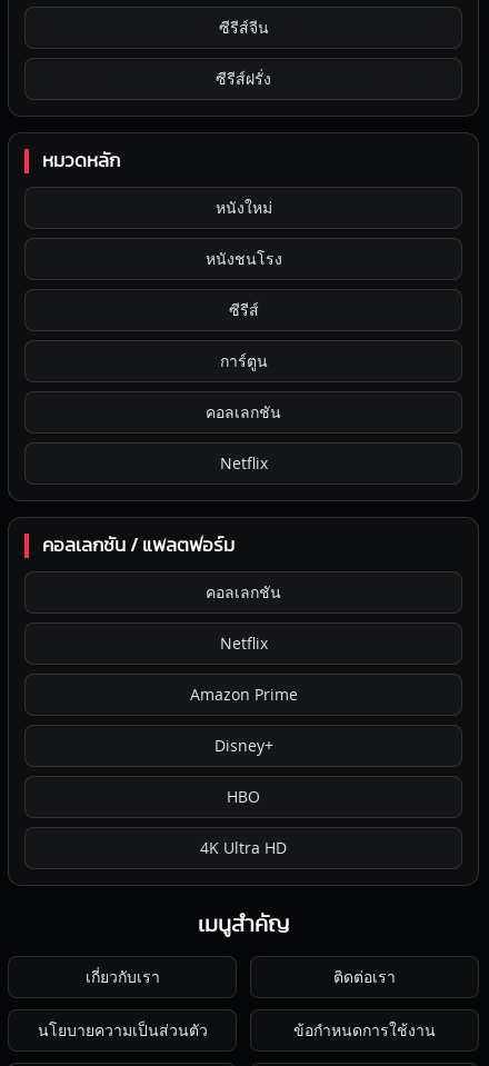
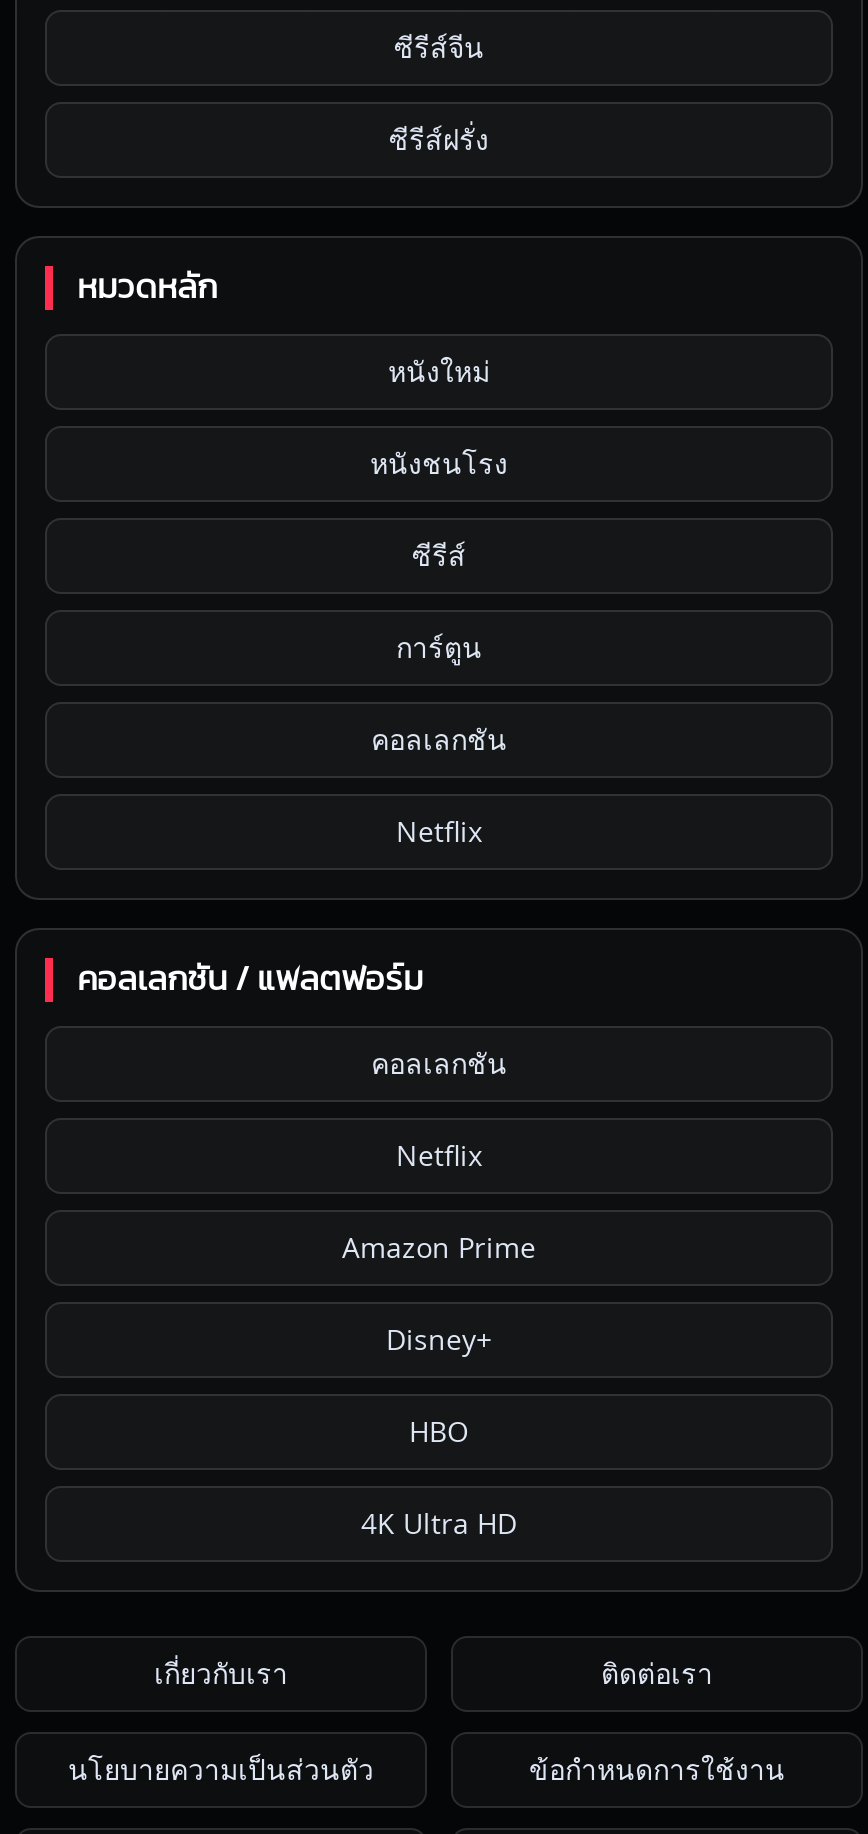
- เมนูสำคัญ
